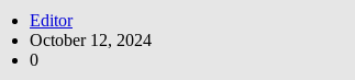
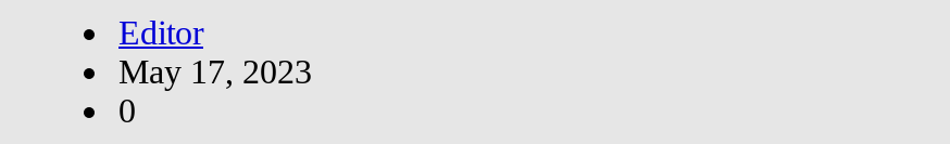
- October 12, 2024
+ May 17, 2023
